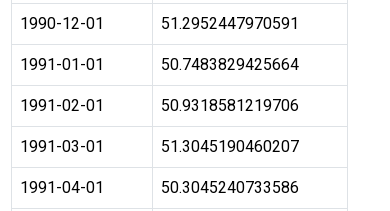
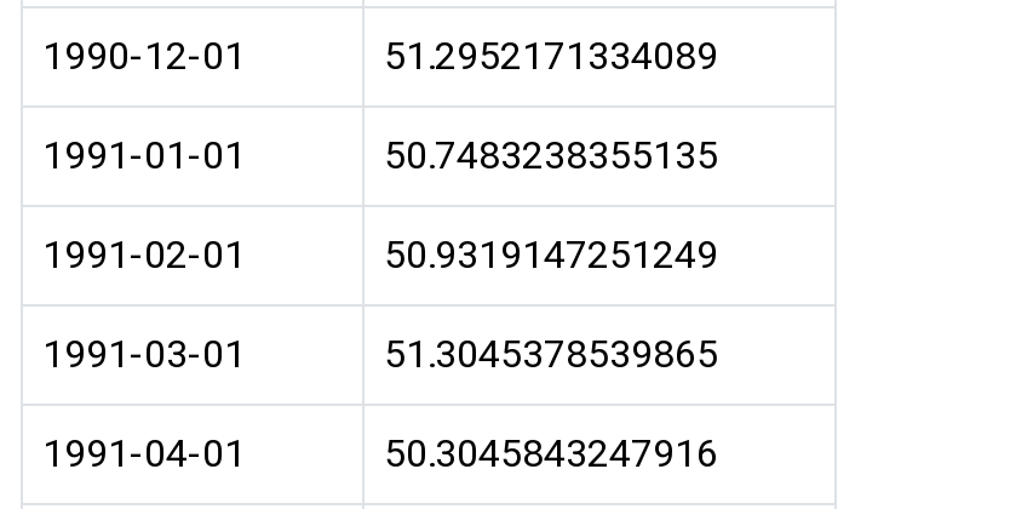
- 51.2952447970591
+ 51.2952171334089

- 50.7483829425664
+ 50.7483238355135

- 50.9318581219706
+ 50.9319147251249

- 51.3045190460207
+ 51.3045378539865

- 50.3045240733586
+ 50.3045843247916
